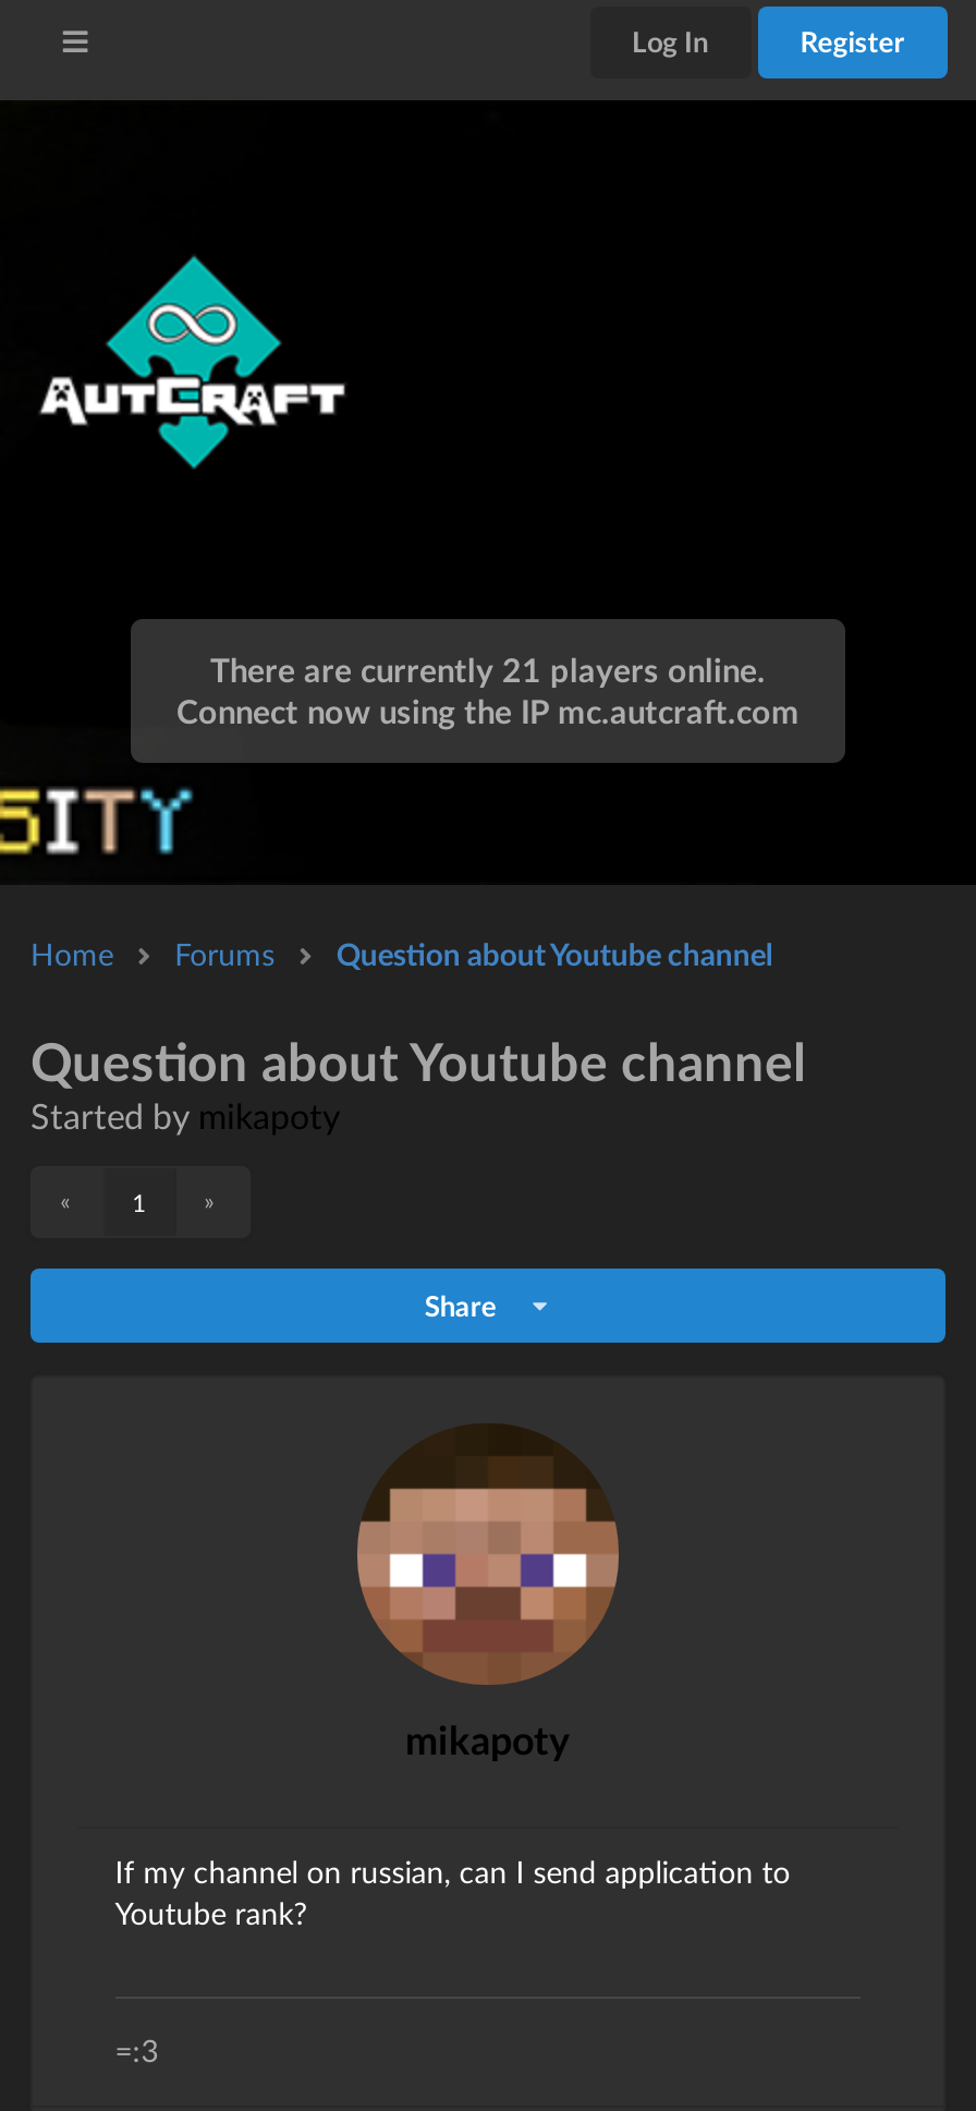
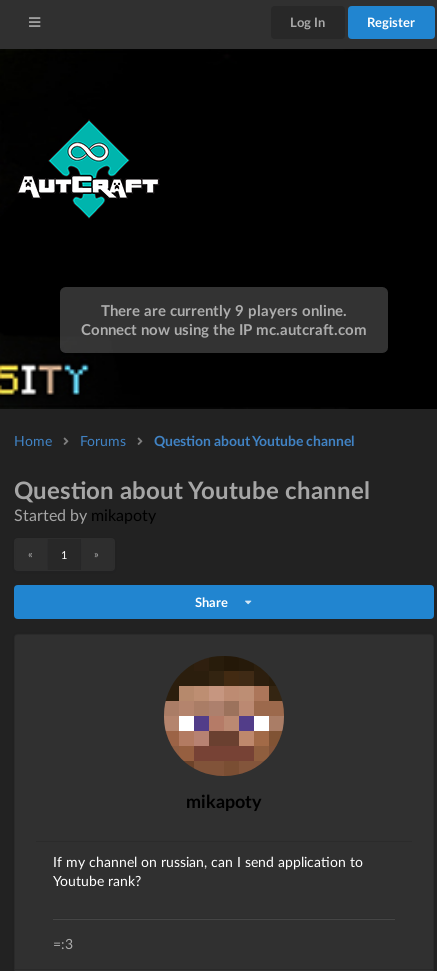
- There are currently 21 players online.
+ There are currently 9 players online.
